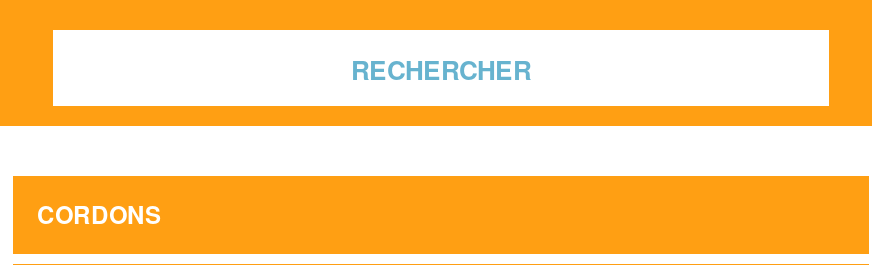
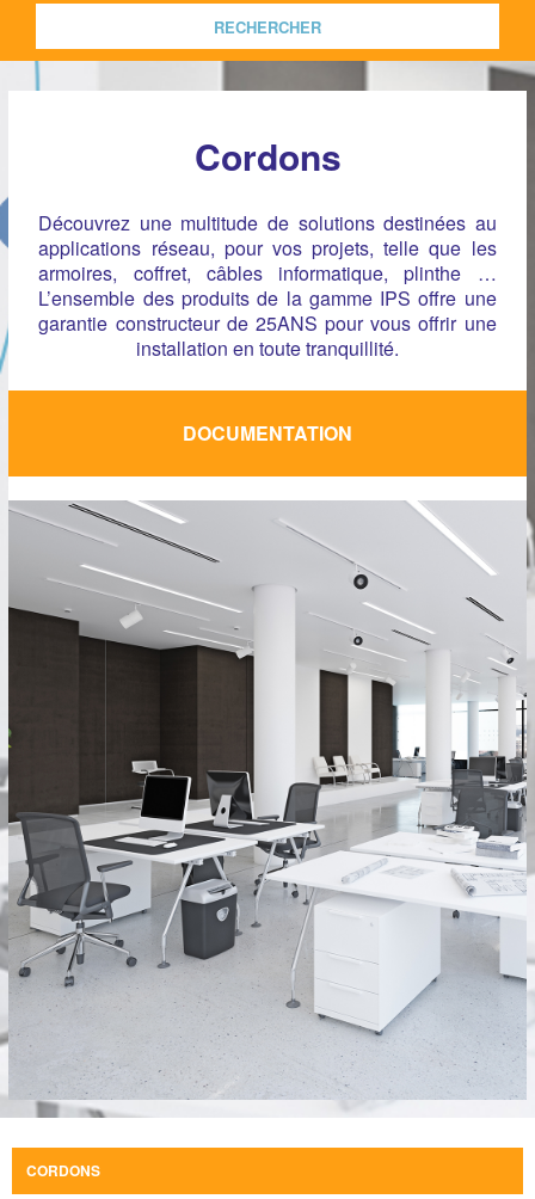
+ [image]
+ Cordons
+ Découvrez une multitude de solutions destinées au
+ applications réseau, pour vos projets, telle que les
+ armoires, coffret, câbles informatique, plinthe …
+ L’ensemble des produits de la gamme IPS offre une
+ garantie constructeur de 25ANS pour vous offrir une
+ installation en toute tranquillité.
+ DOCUMENTATION
